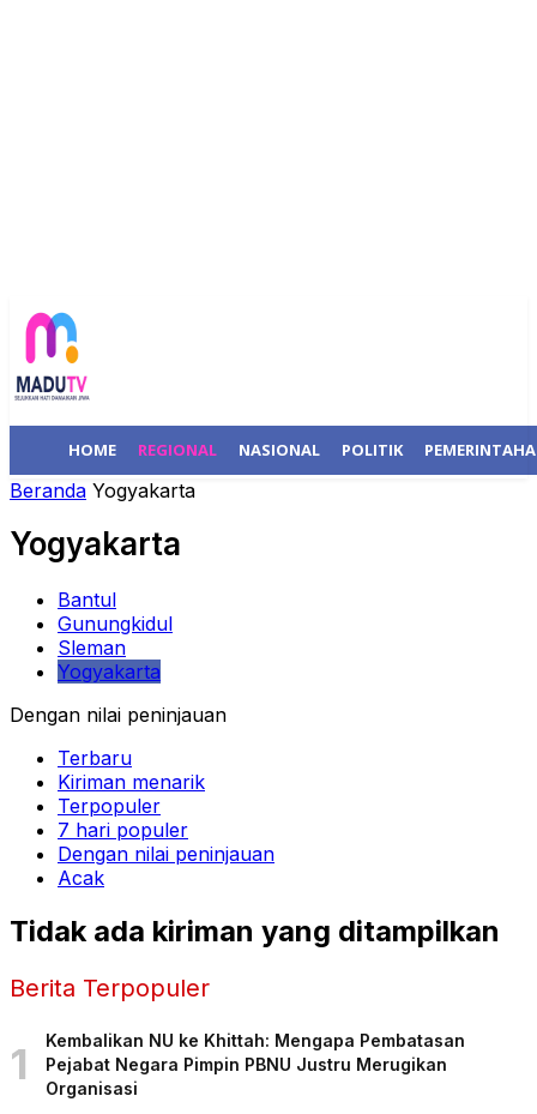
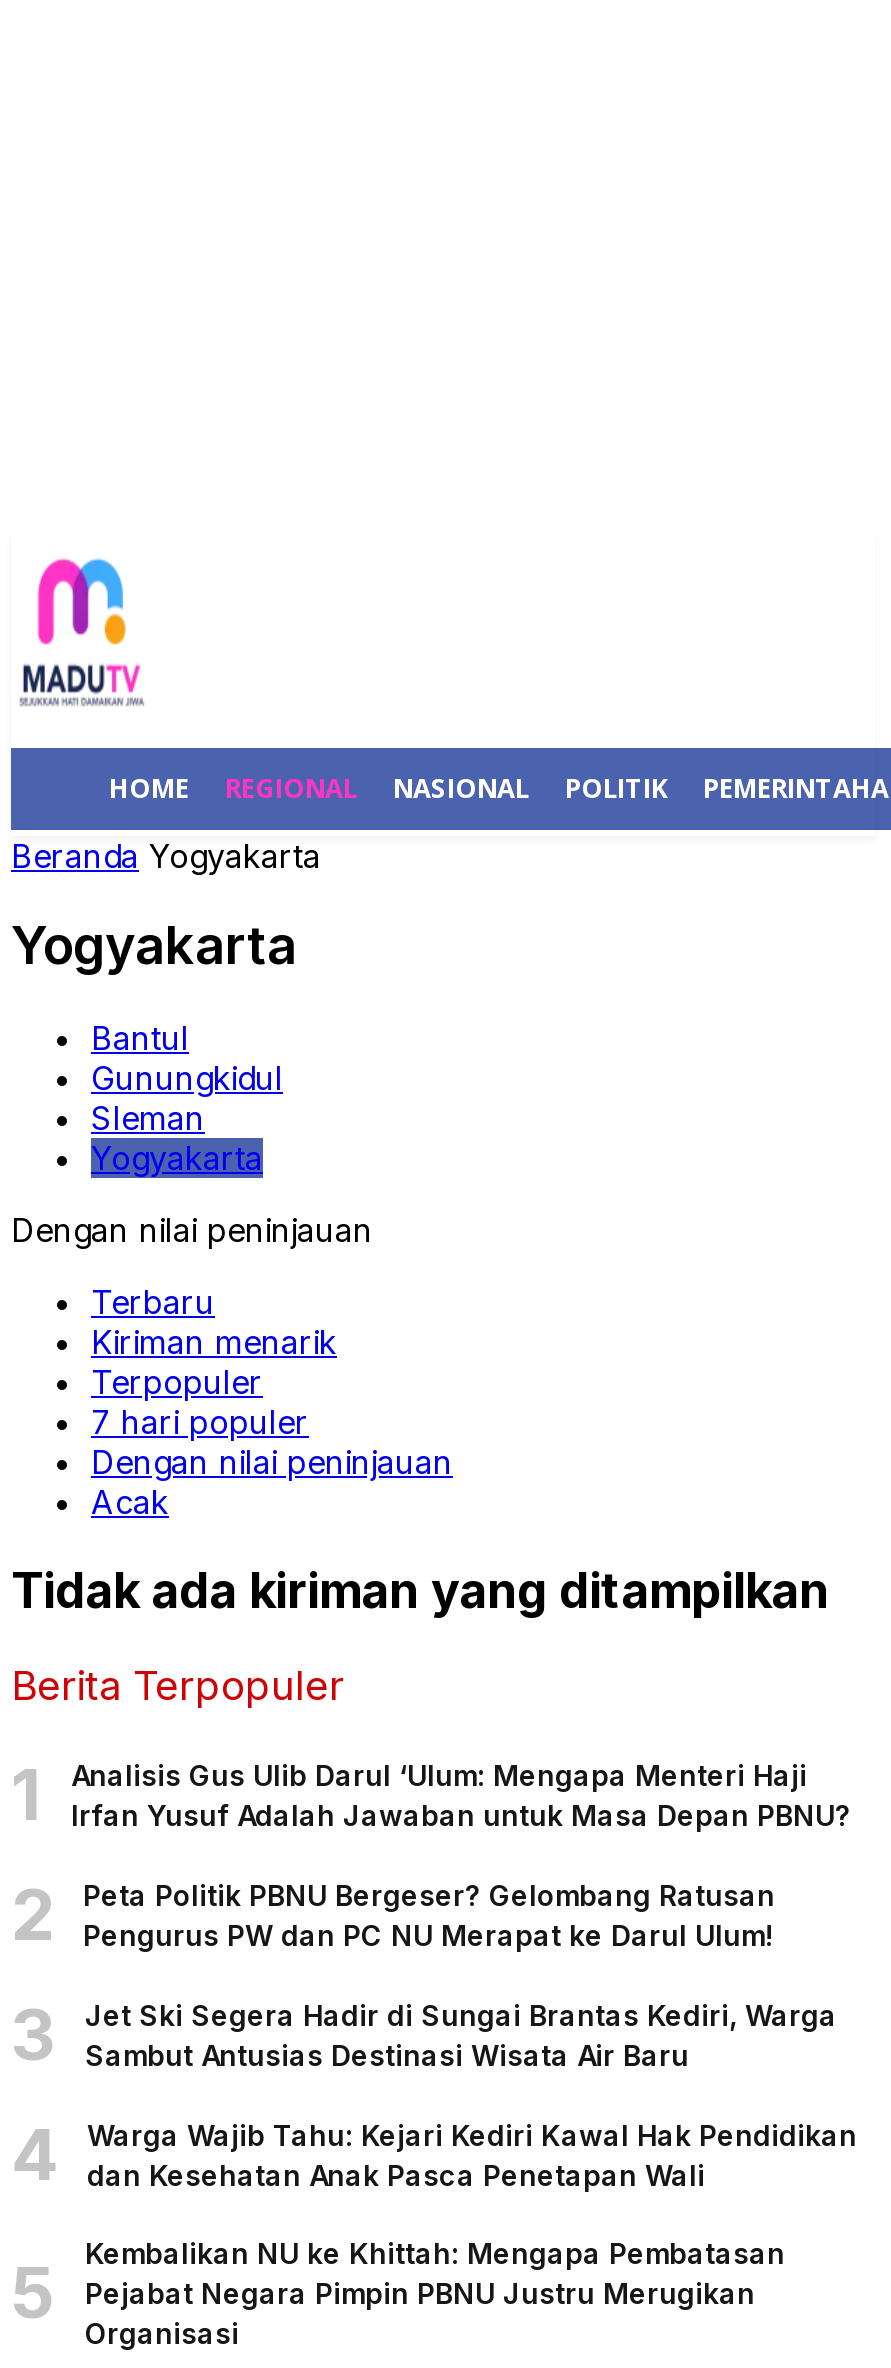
+ Analisis Gus Ulib Darul ‘Ulum: Mengapa Menteri Haji
+ Irfan Yusuf Adalah Jawaban untuk Masa Depan PBNU?
+ 2
+ Peta Politik PBNU Bergeser? Gelombang Ratusan
+ Pengurus PW dan PC NU Merapat ke Darul Ulum!
+ 3
+ Jet Ski Segera Hadir di Sungai Brantas Kediri, Warga
+ Sambut Antusias Destinasi Wisata Air Baru
+ 4
+ Warga Wajib Tahu: Kejari Kediri Kawal Hak Pendidikan
+ dan Kesehatan Anak Pasca Penetapan Wali
+ 5
